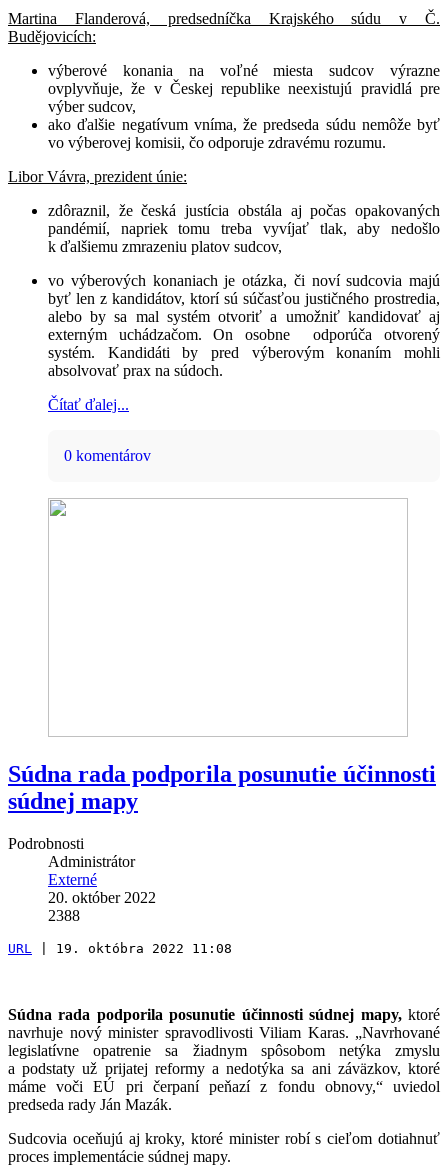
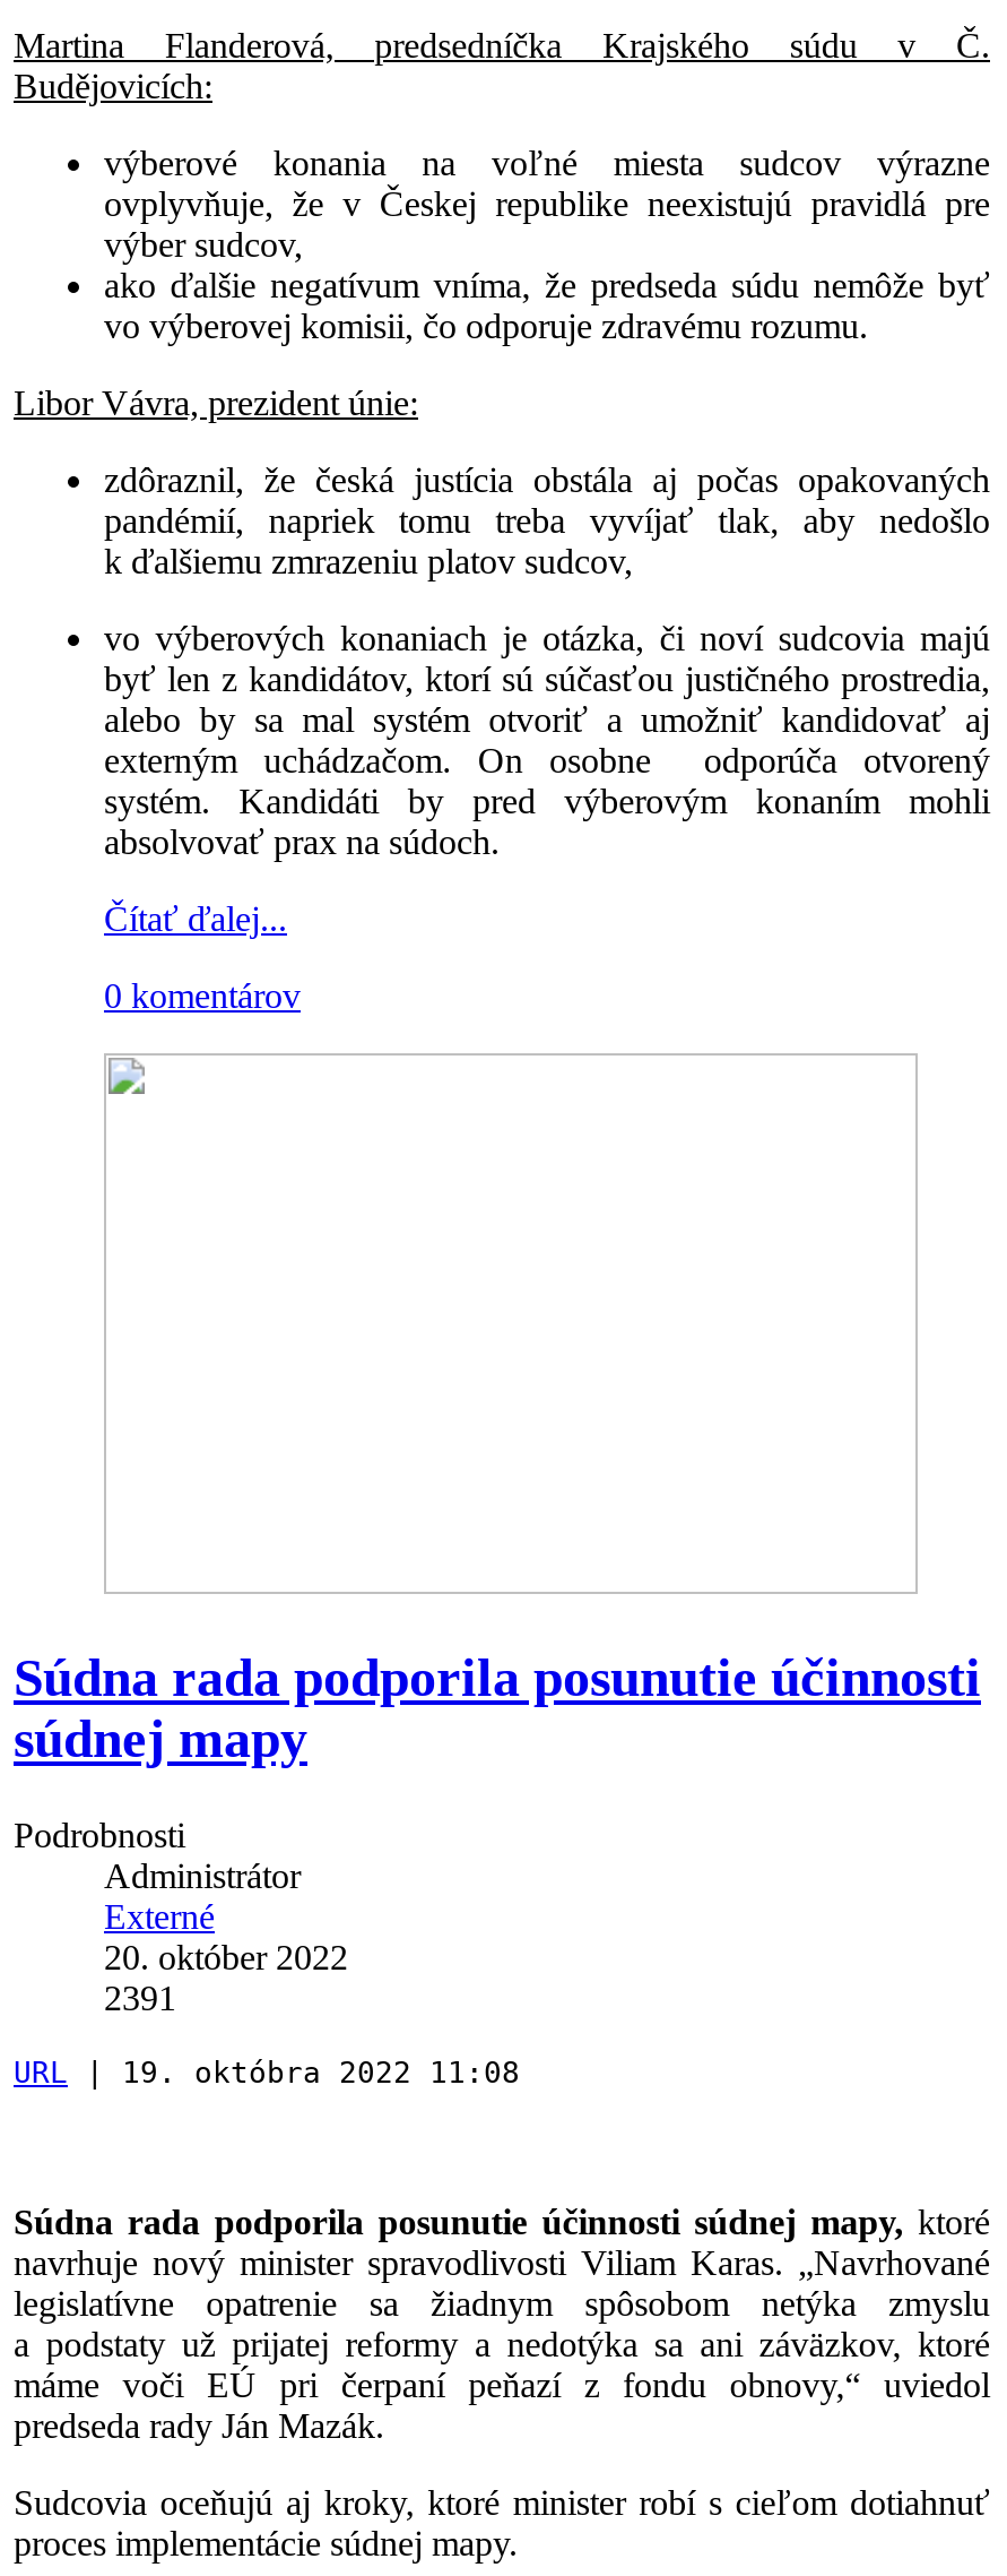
- 2388
+ 2391
